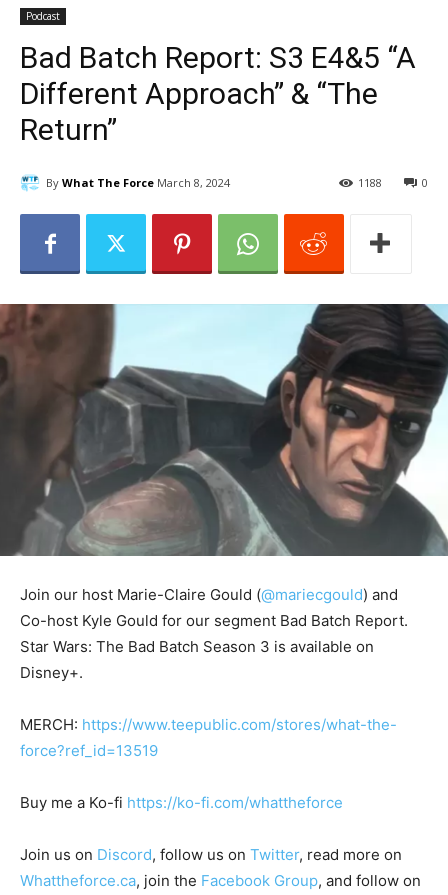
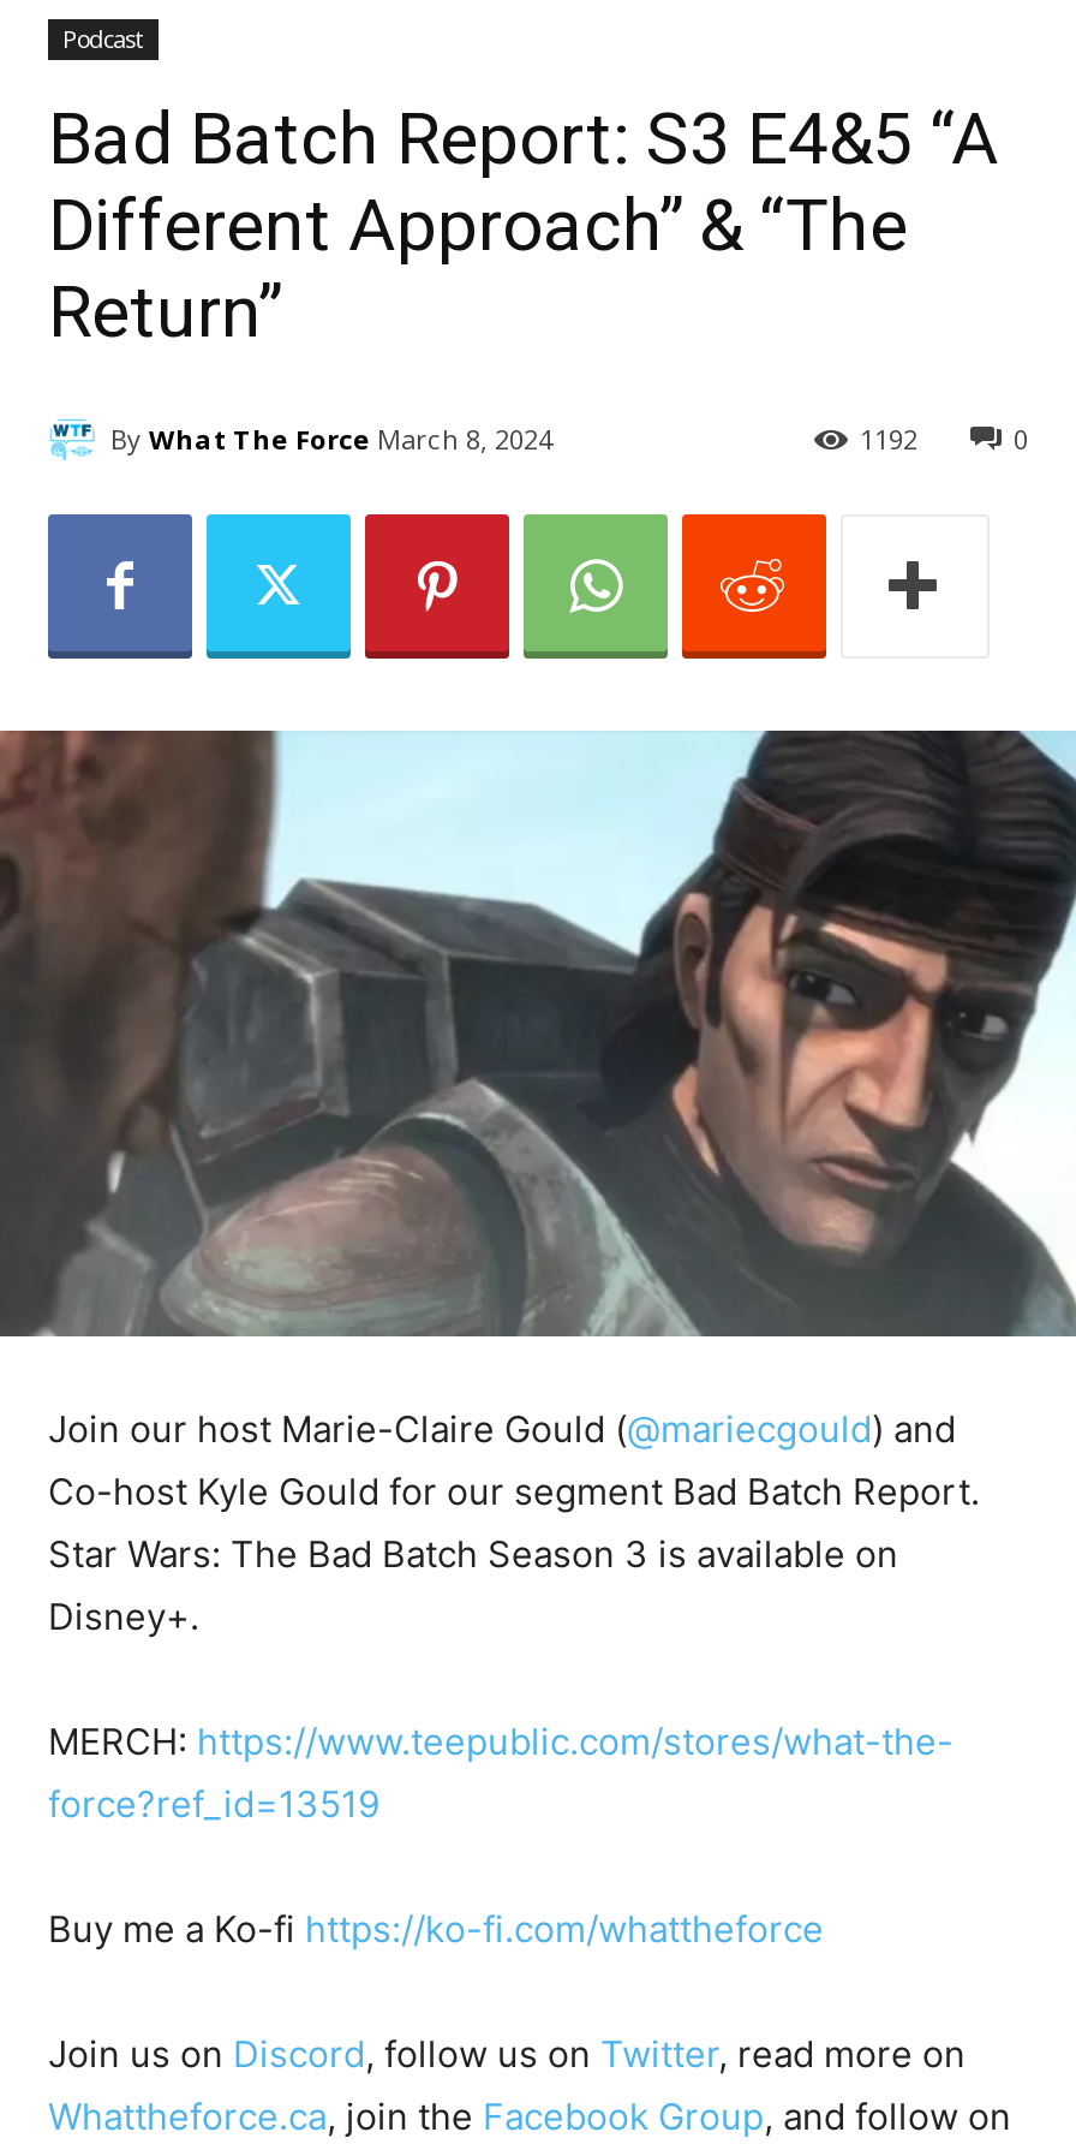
- 1188
+ 1192
